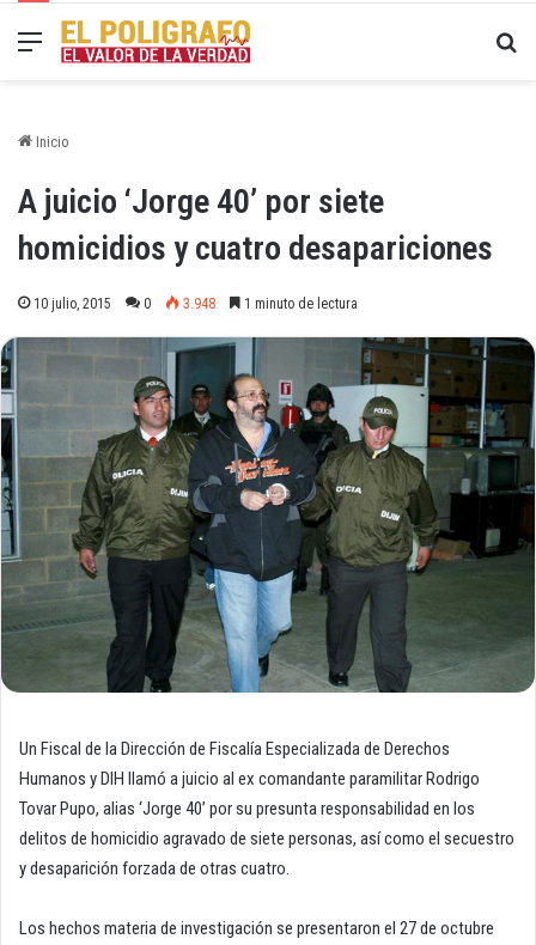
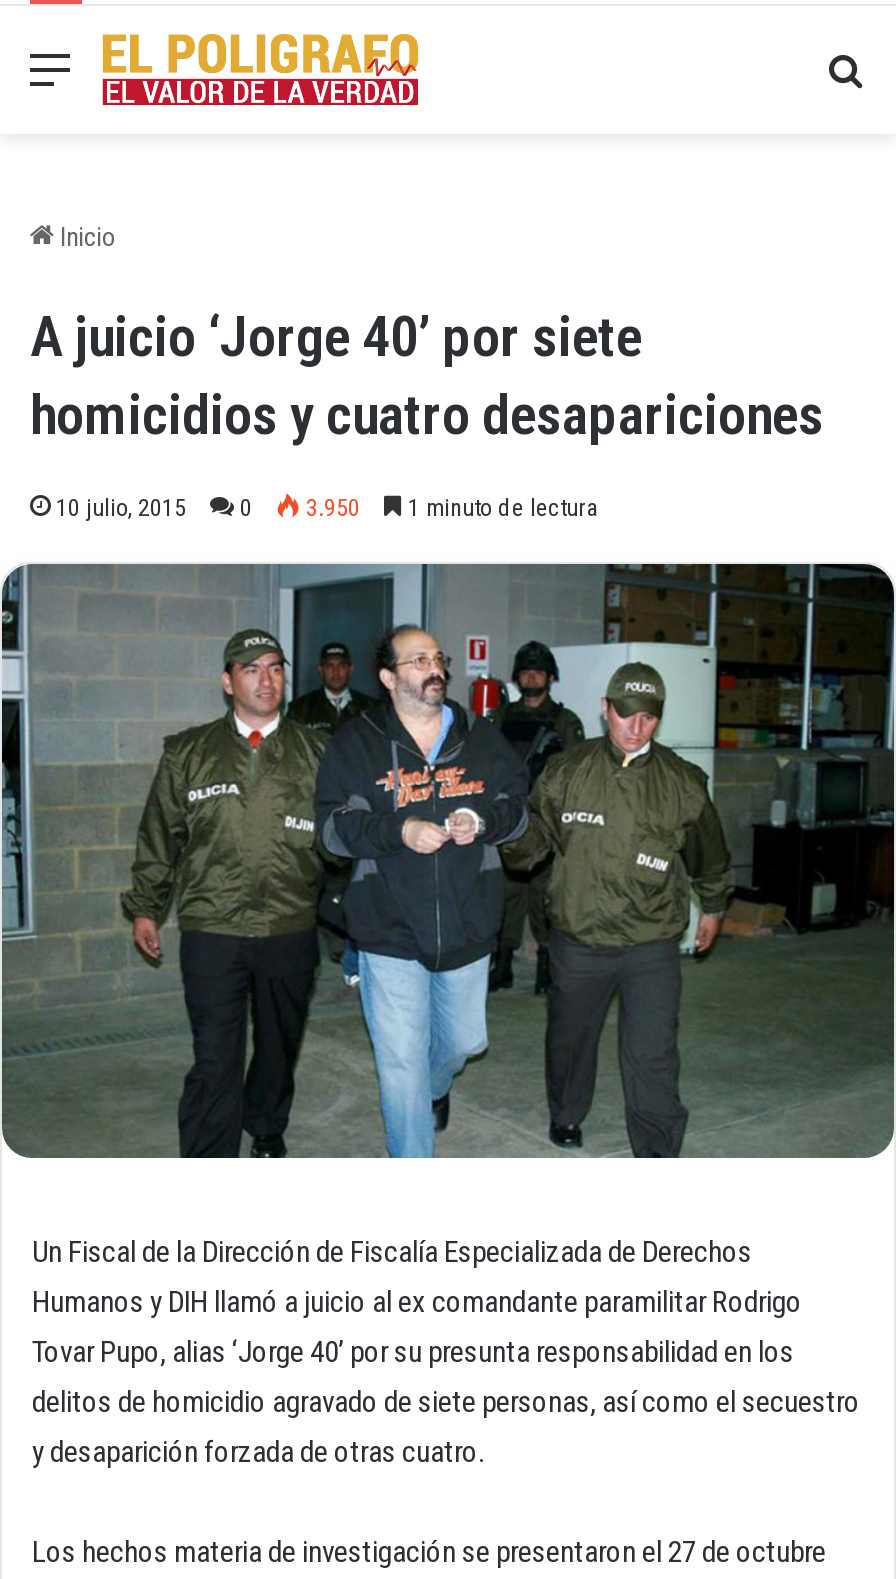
- 10 julio, 2015 0 3.948 1 minuto de lectura
+ 10 julio, 2015 0 3.950 1 minuto de lectura
